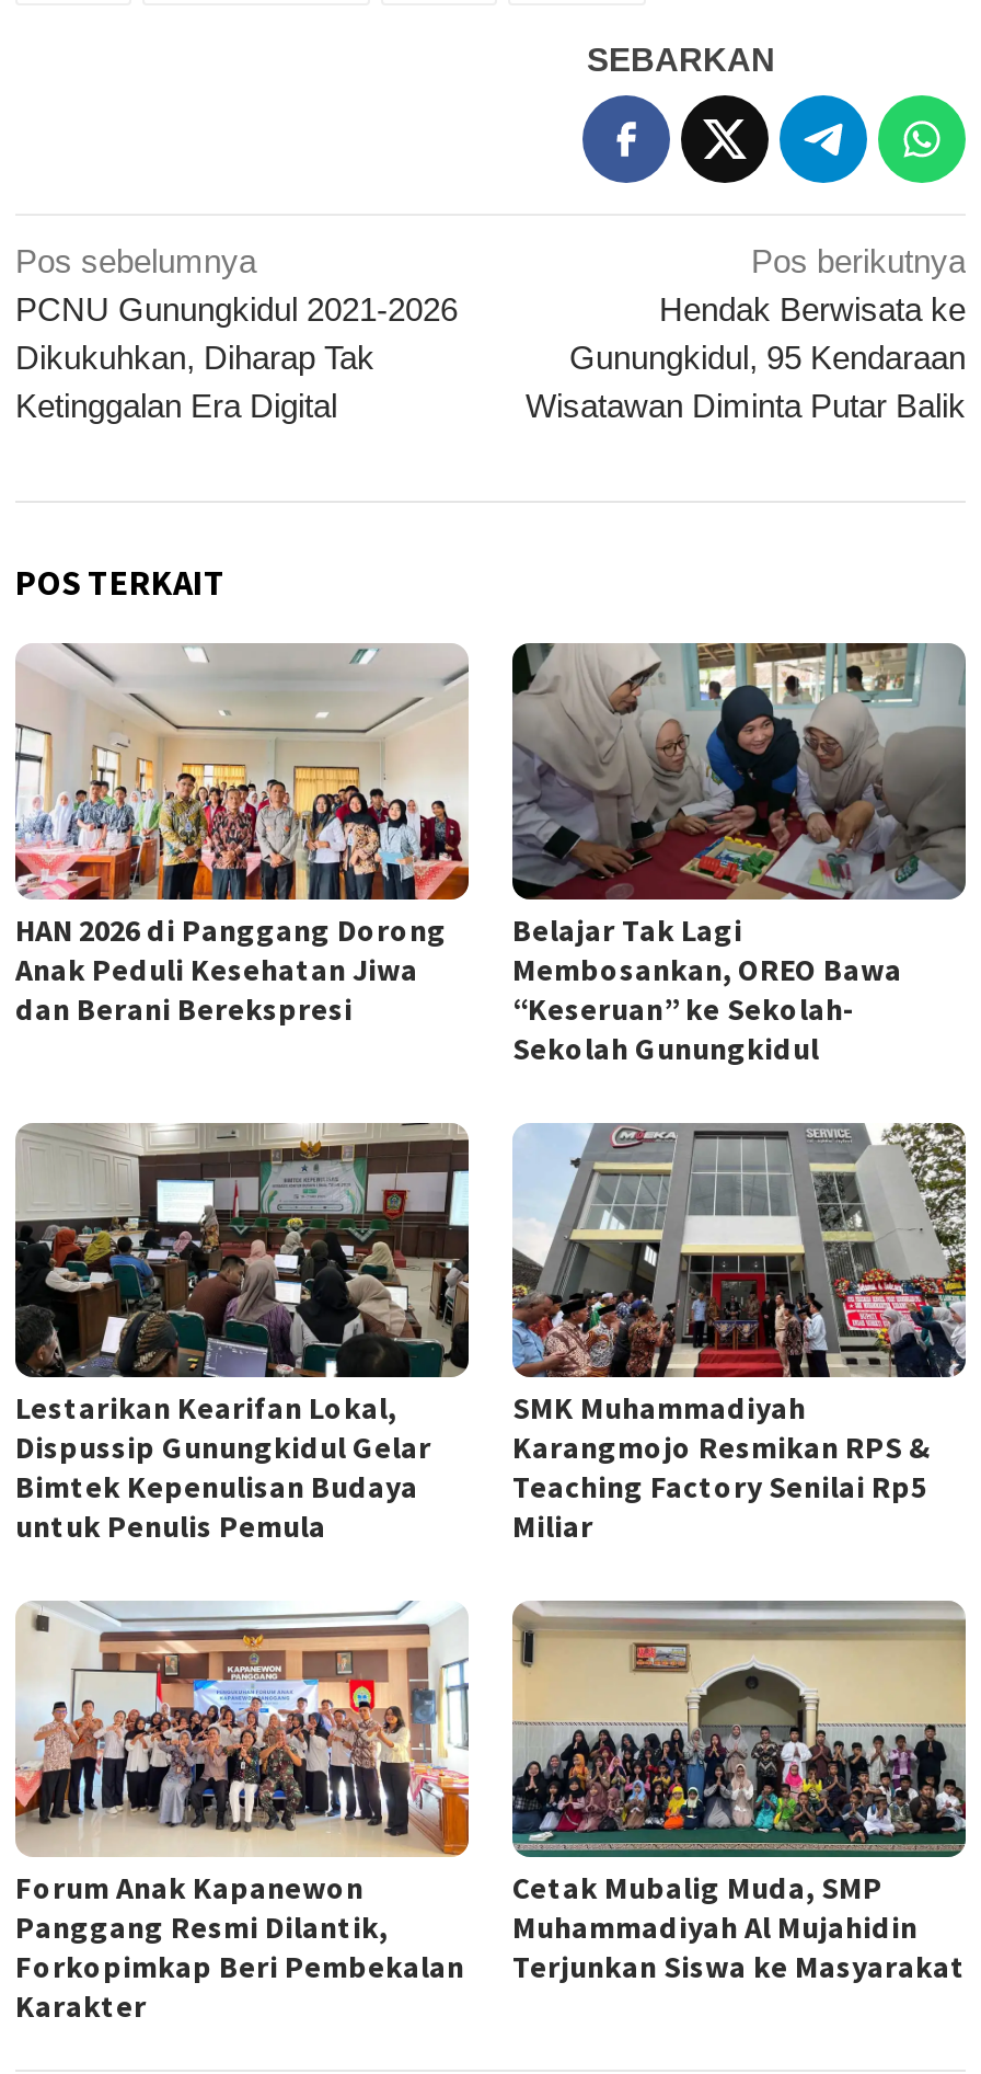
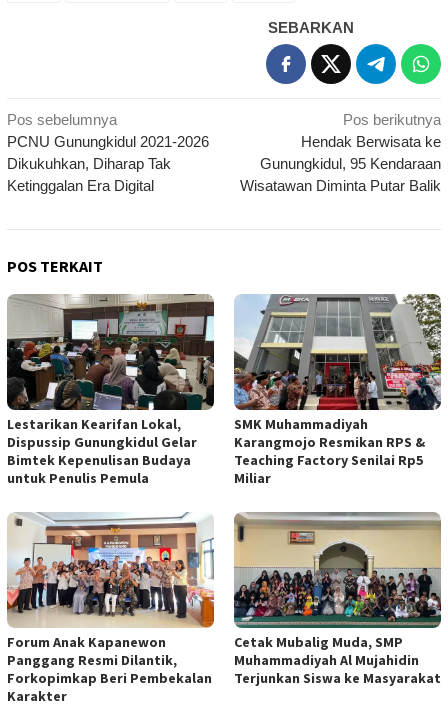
- [image]
- HAN 2026 di Panggang Dorong
- Anak Peduli Kesehatan Jiwa
- dan Berani Berekspresi

- [image]
- Belajar Tak Lagi
- Membosankan, OREO Bawa
- “Keseruan” ke Sekolah-
- Sekolah Gunungkidul
